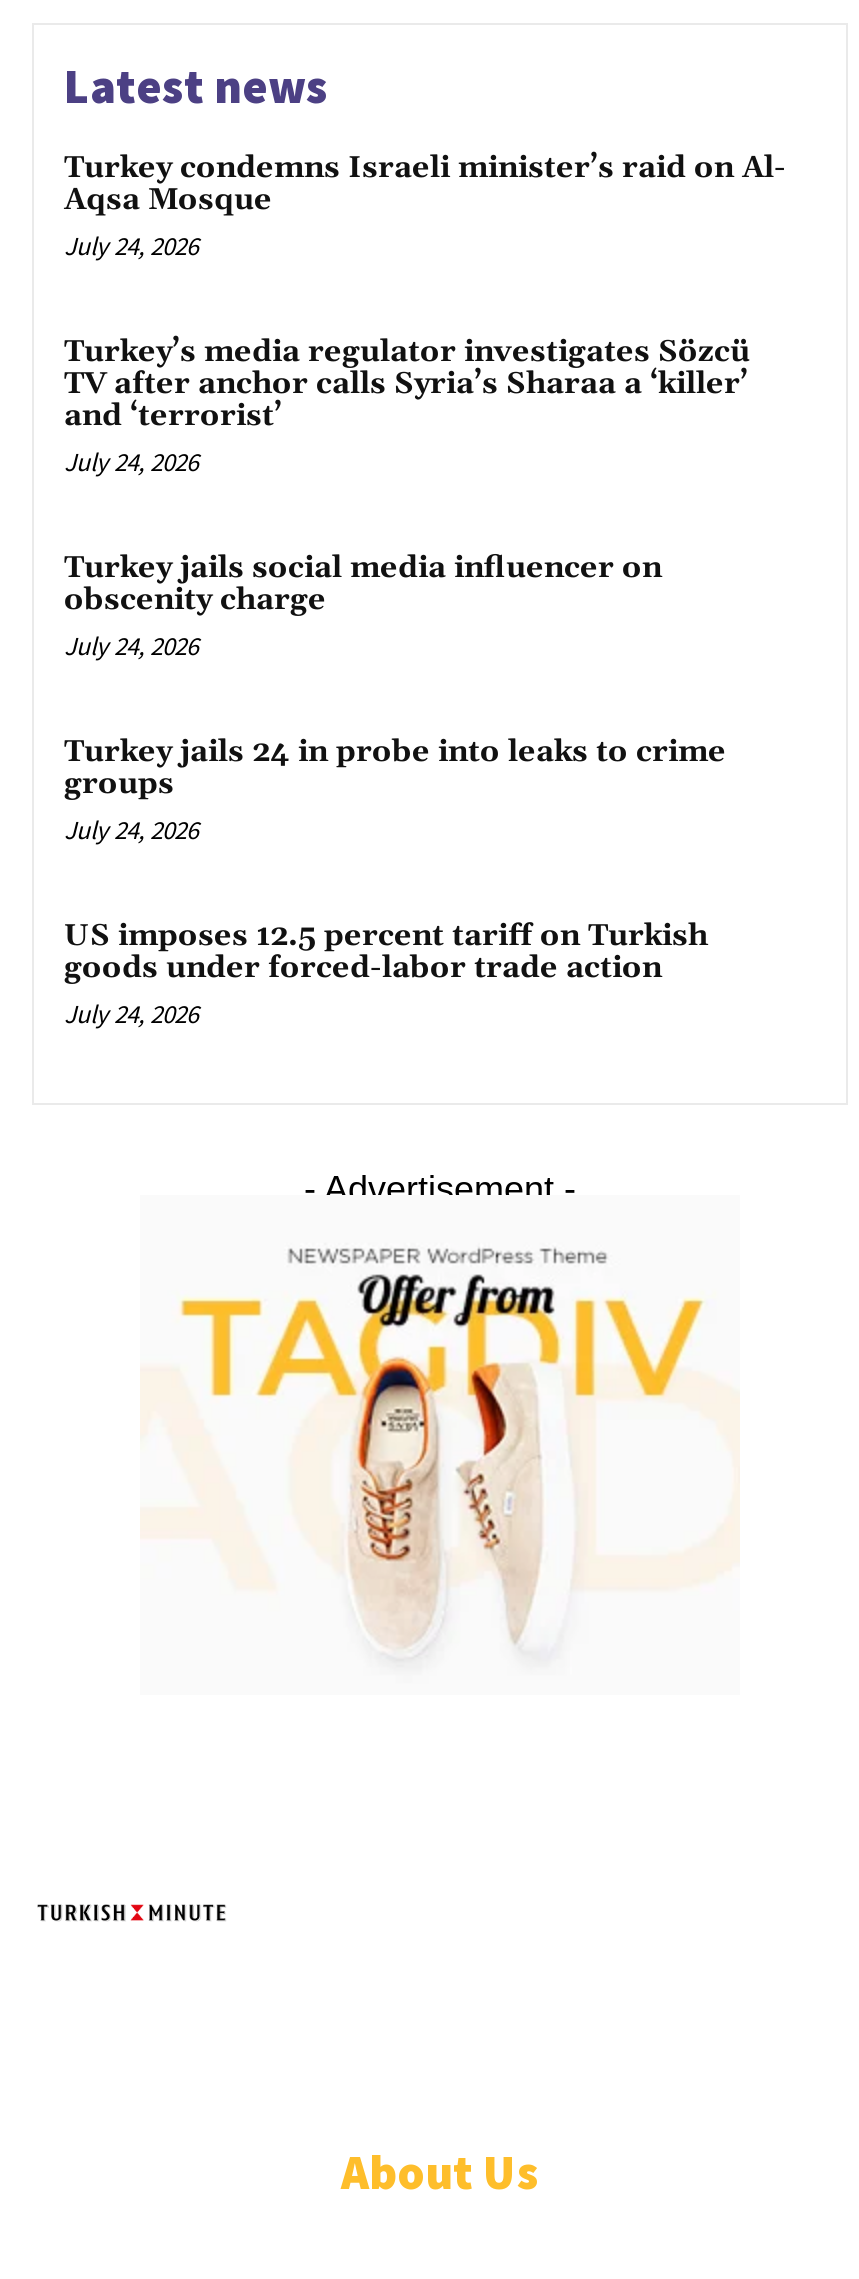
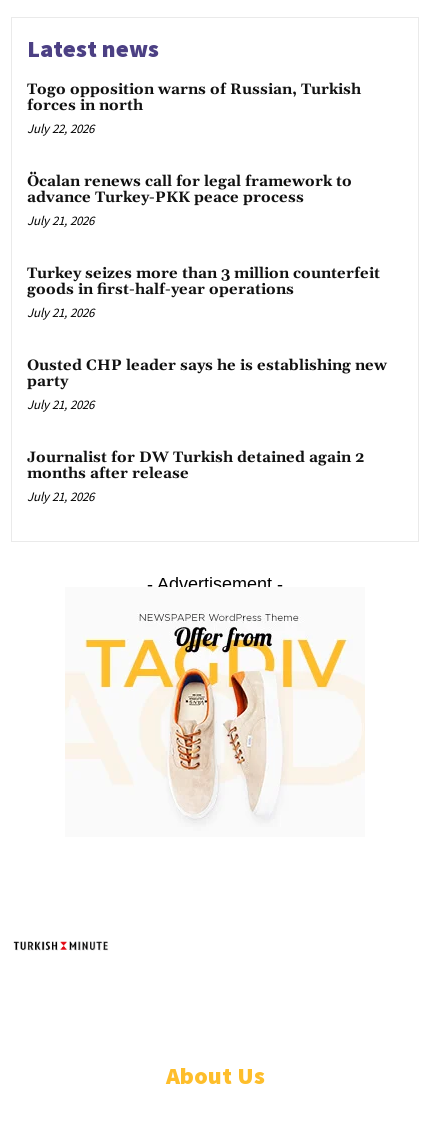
- Turkey condemns Israeli minister’s raid on Al-
- Aqsa Mosque
- July 24, 2026
+ Togo opposition warns of Russian, Turkish
+ forces in north
+ July 22, 2026

- Turkey’s media regulator investigates Sözcü
- TV after anchor calls Syria’s Sharaa a ‘killer’
- and ‘terrorist’
- July 24, 2026
+ Öcalan renews call for legal framework to
+ advance Turkey-PKK peace process
+ July 21, 2026

- Turkey jails social media influencer on
- obscenity charge
- July 24, 2026
+ Turkey seizes more than 3 million counterfeit
+ goods in first-half-year operations
+ July 21, 2026

- Turkey jails 24 in probe into leaks to crime
- groups
- July 24, 2026
+ Ousted CHP leader says he is establishing new
+ party
+ July 21, 2026

- US imposes 12.5 percent tariff on Turkish
- goods under forced-labor trade action
- July 24, 2026
+ Journalist for DW Turkish detained again 2
+ months after release
+ July 21, 2026
